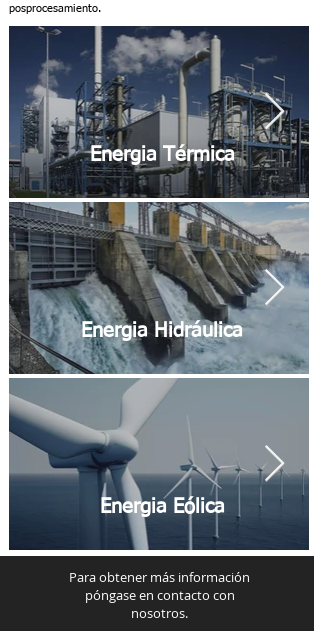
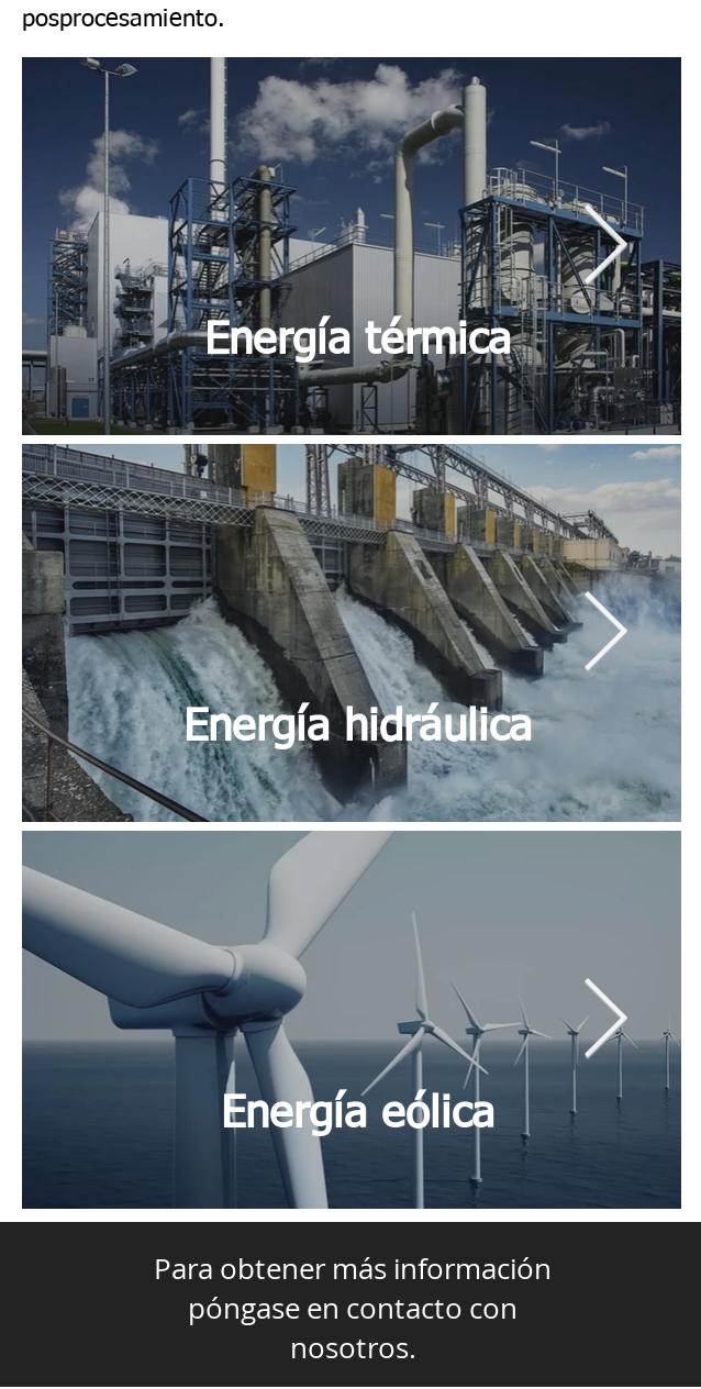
- Energia Térmica
+ Energía térmica

- Energia Hidráulica
+ Energía hidráulica

- Energia Eólica
+ Energía eólica
